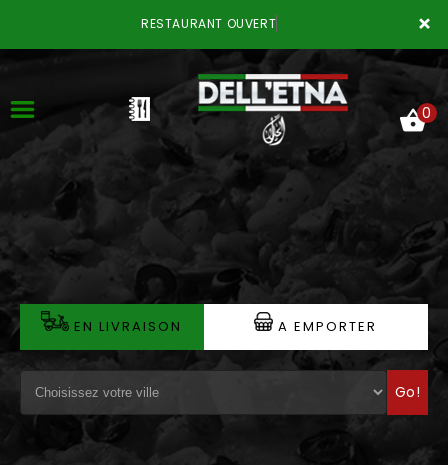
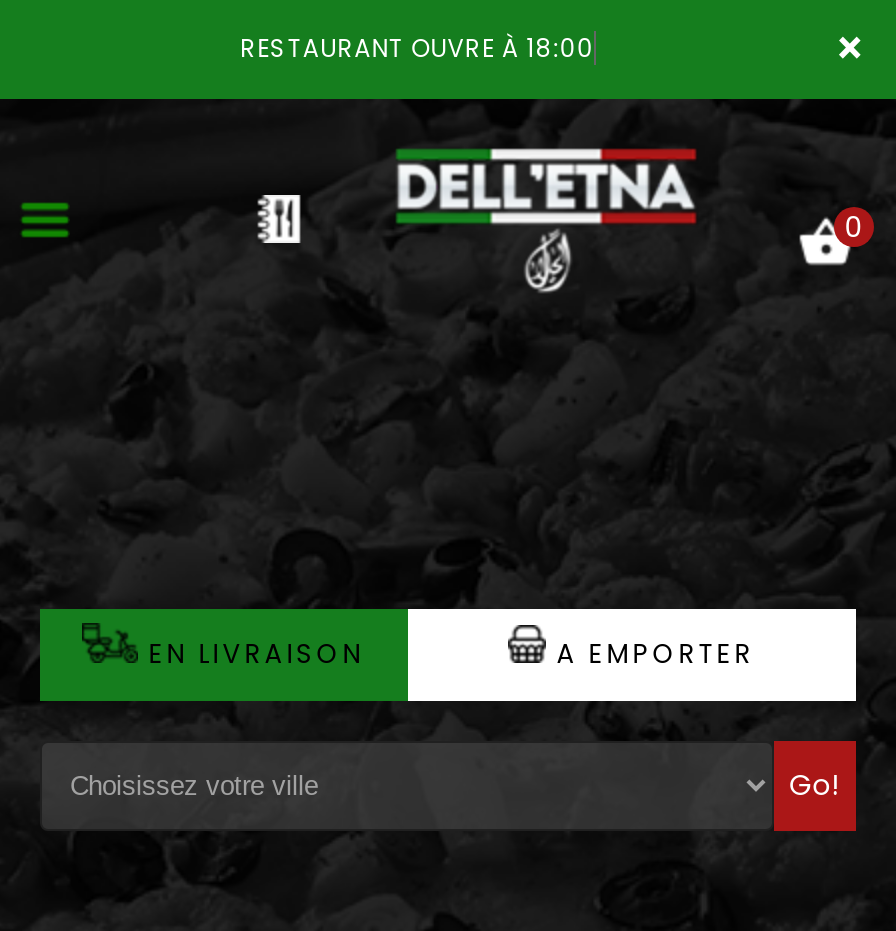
- RESTAURANT OUVERT
+ RESTAURANT OUVRE À 18:00
